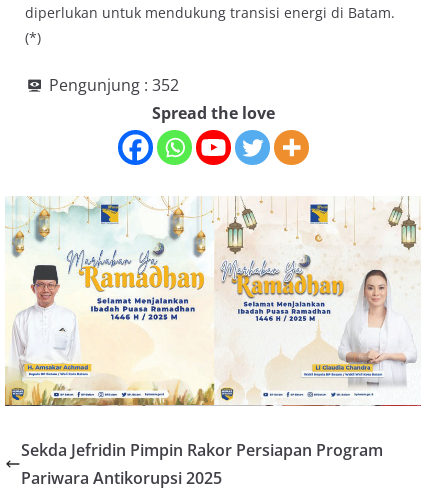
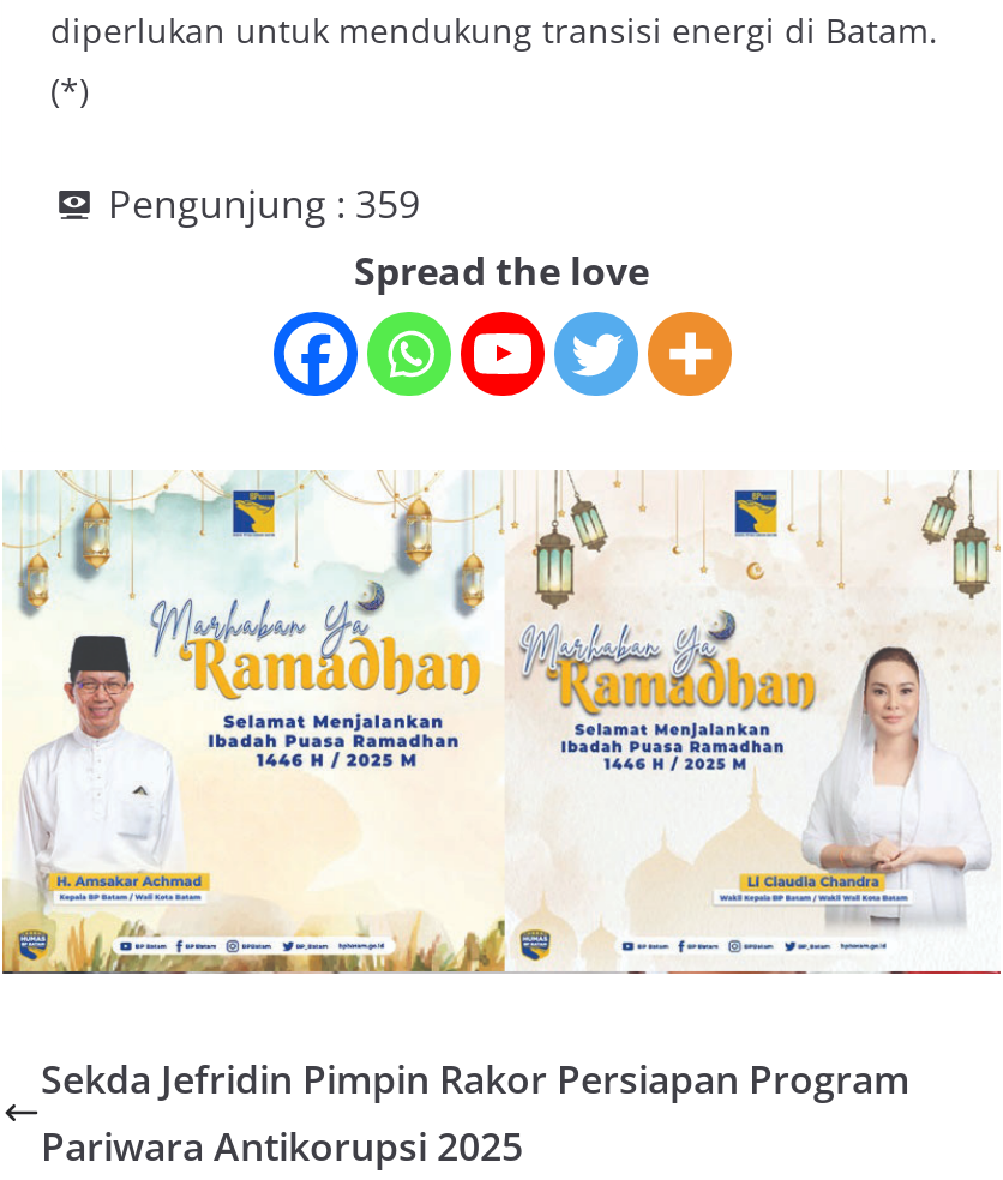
- Pengunjung : 352
+ Pengunjung : 359
